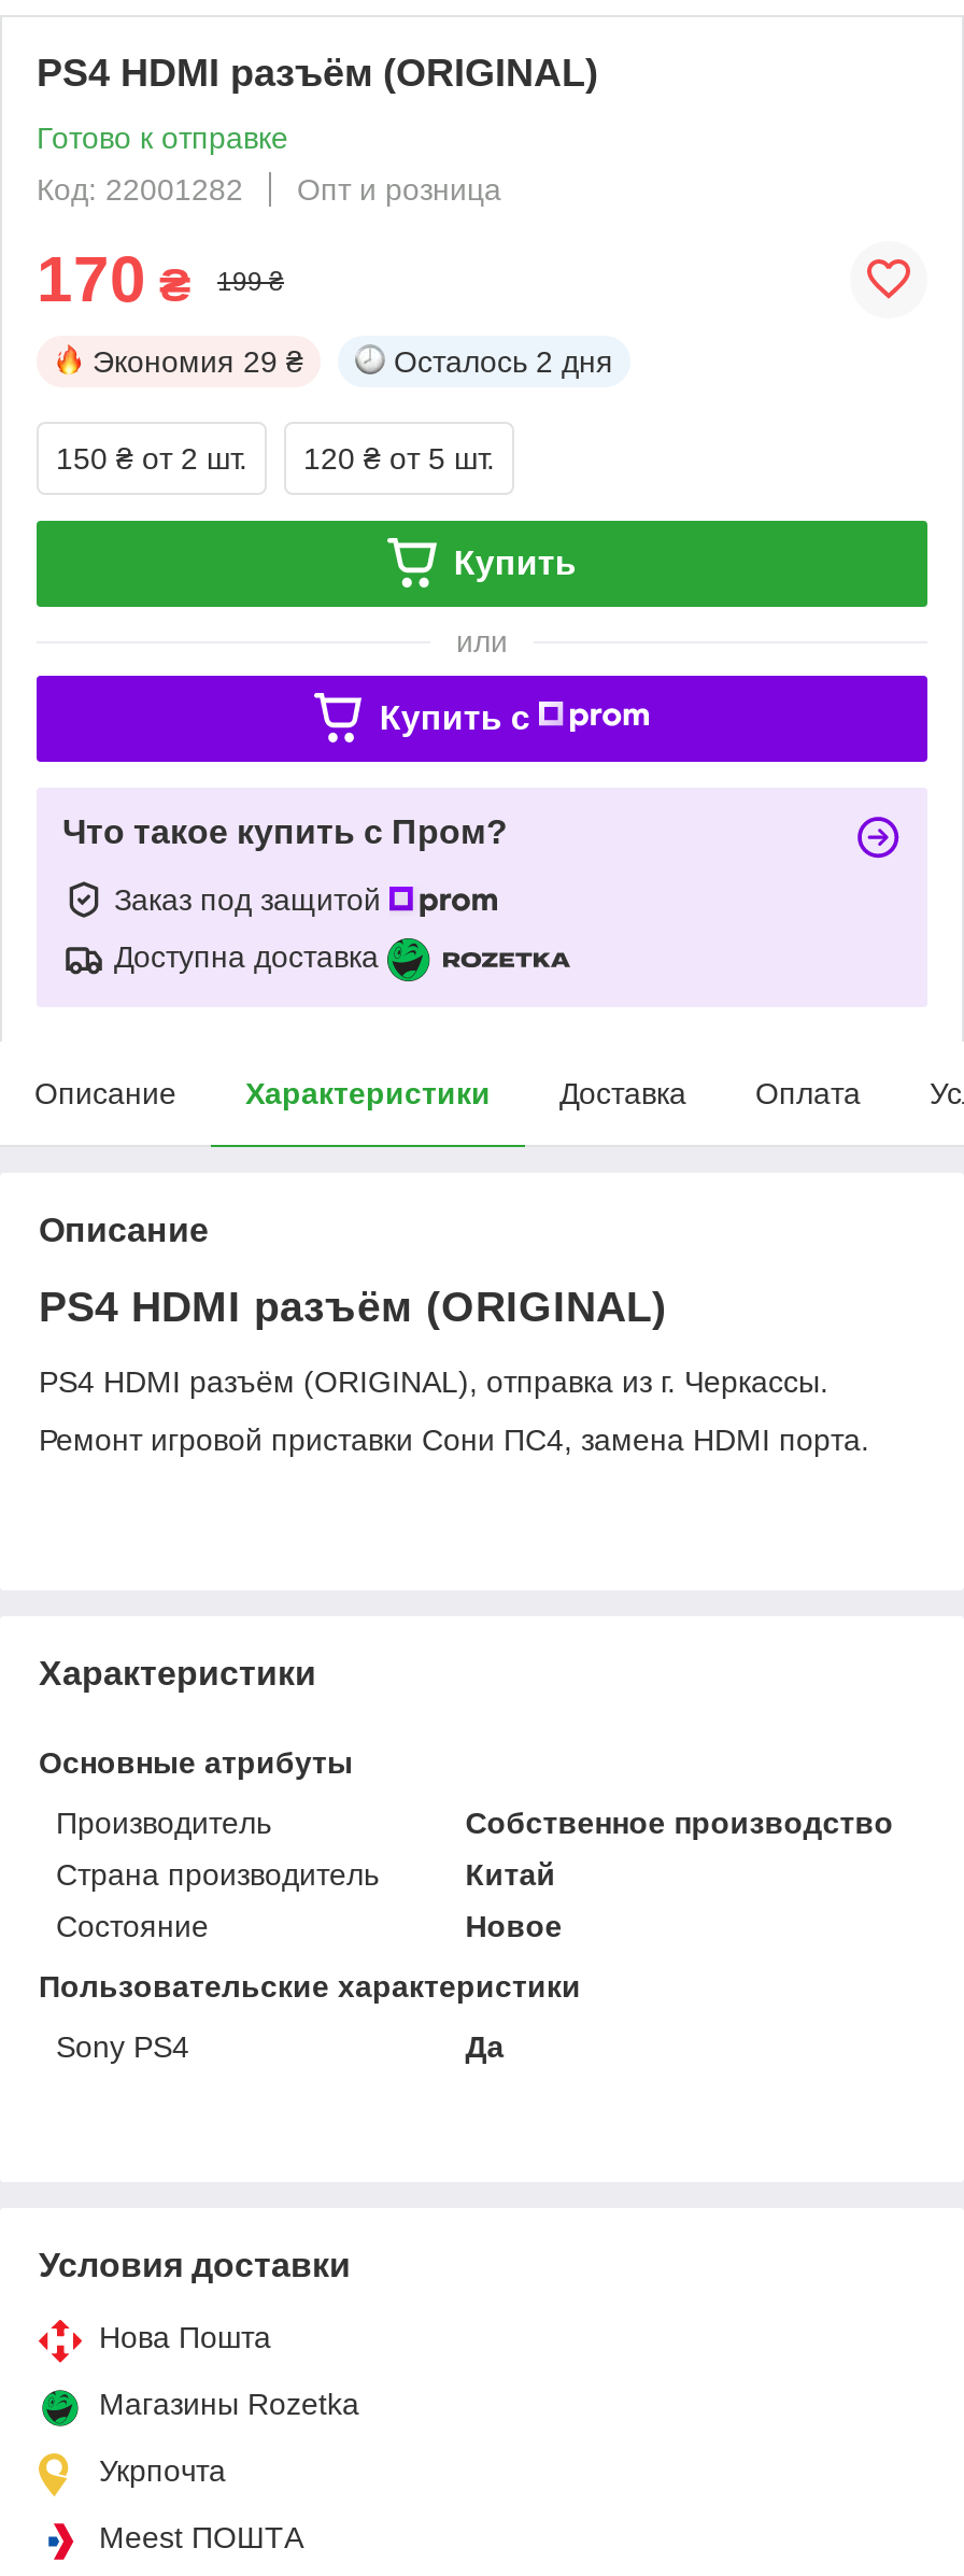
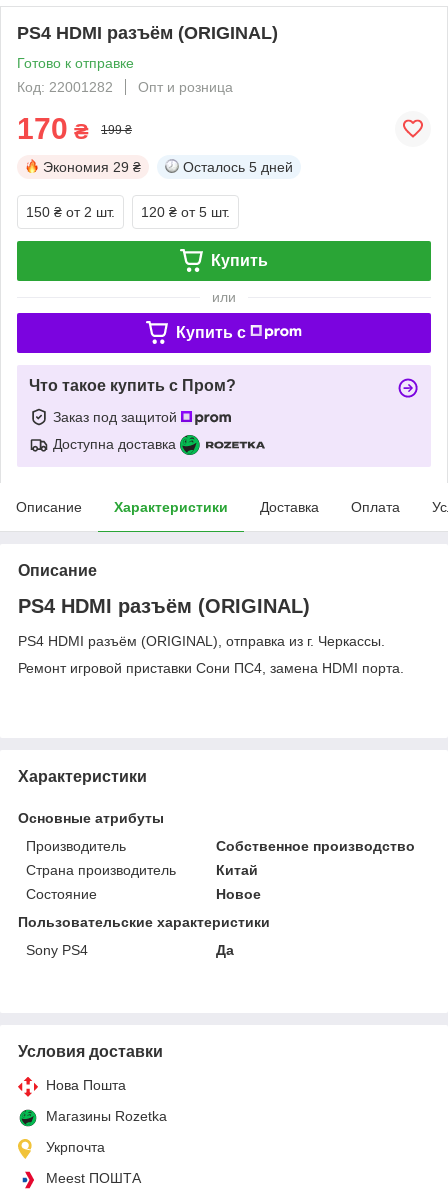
- Осталось 2 дня
+ Осталось 5 дней
